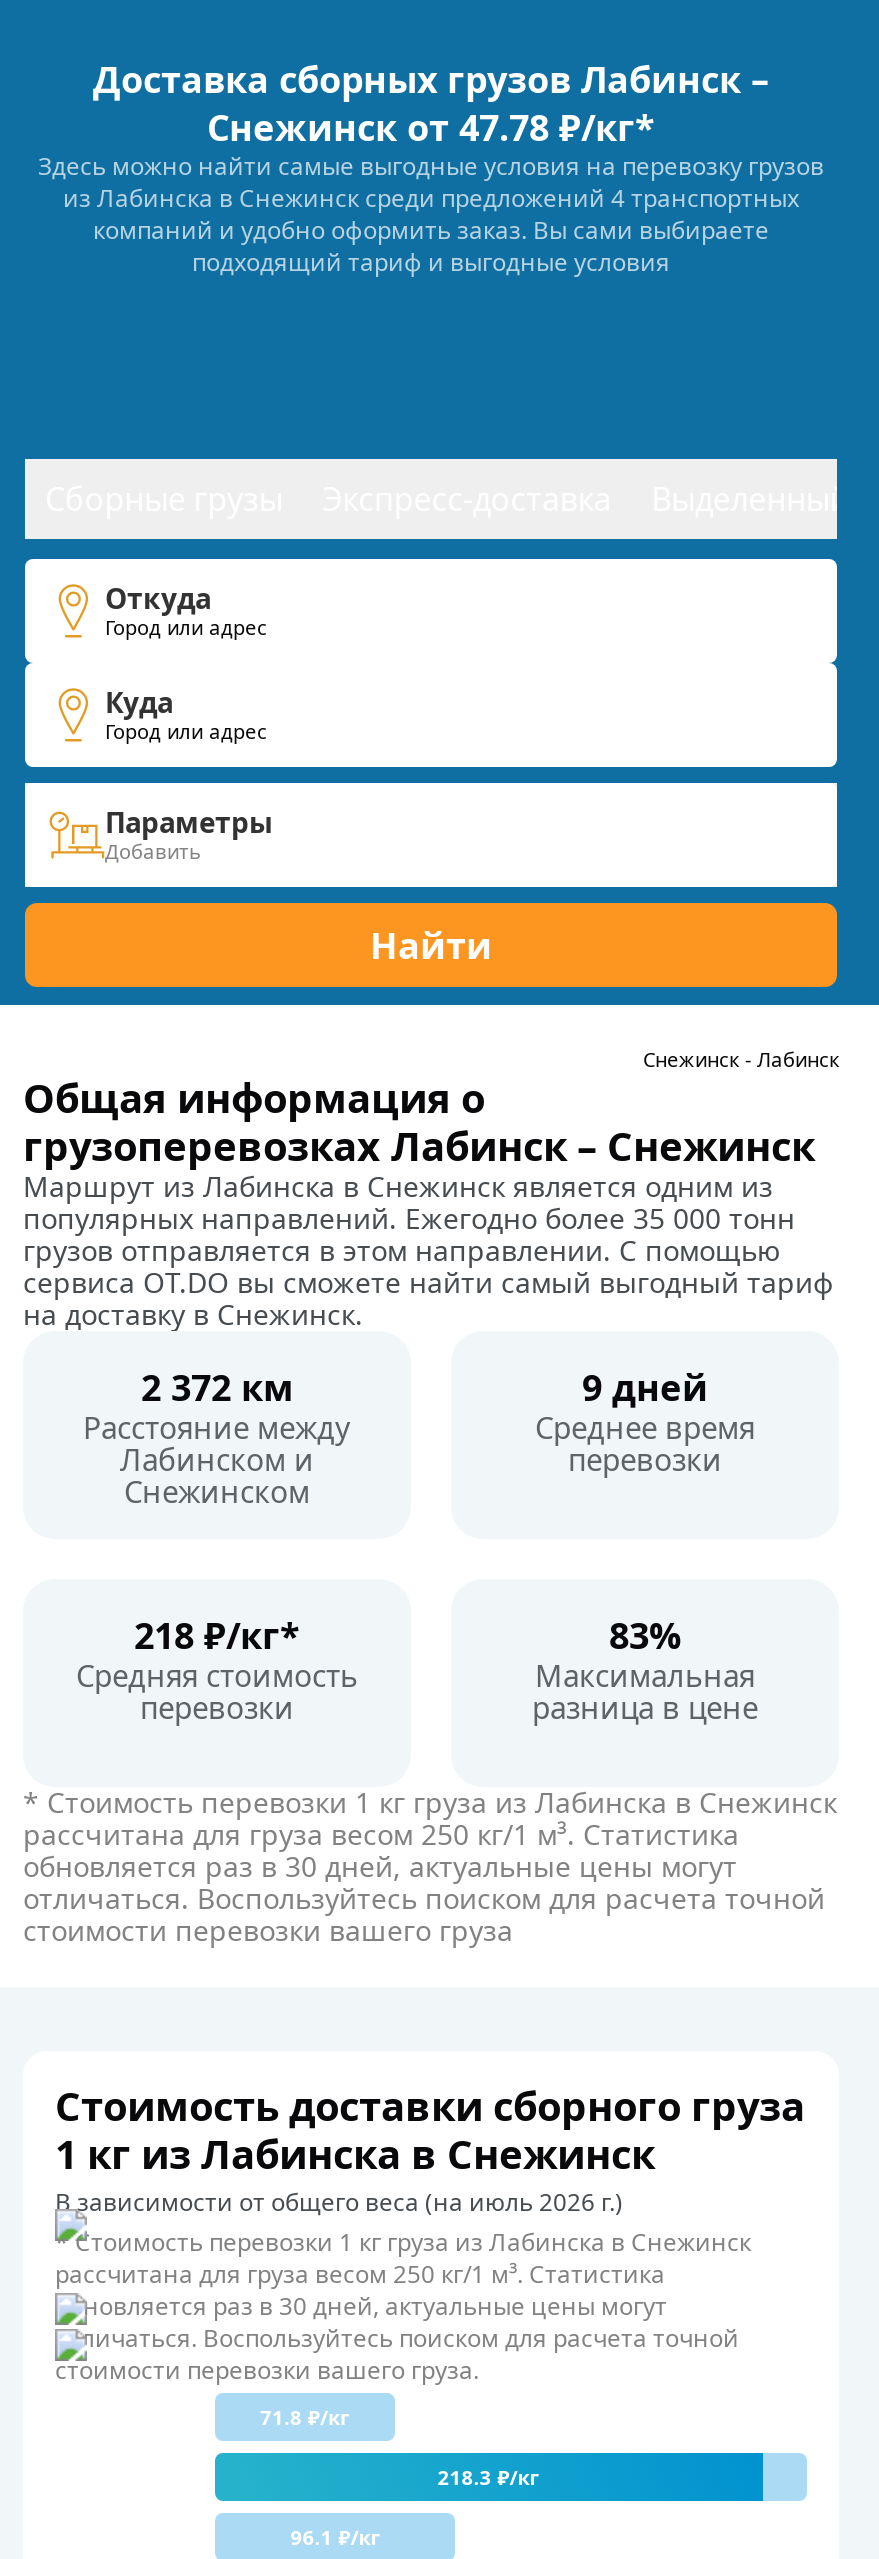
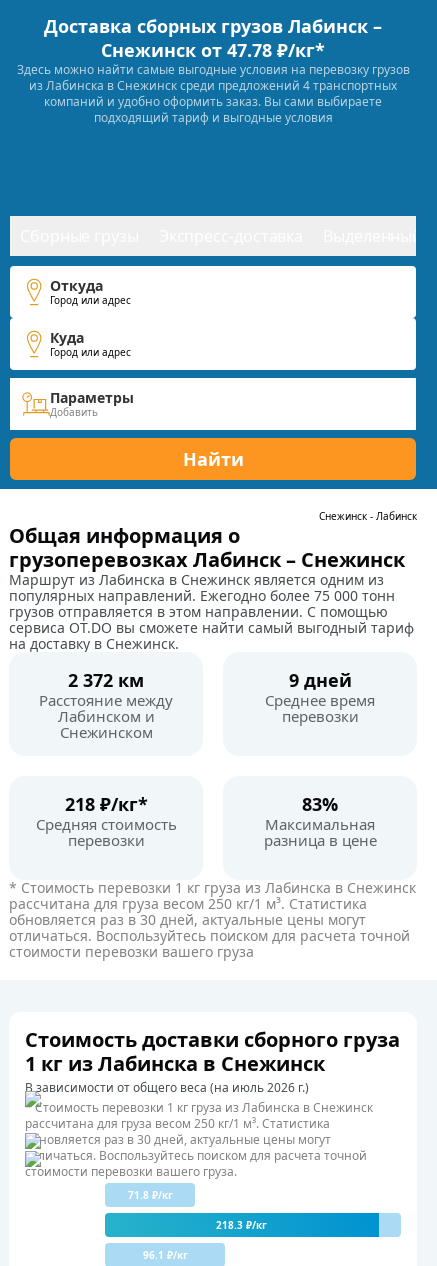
- популярных направлений. Ежегодно более 35 000 тонн
+ популярных направлений. Ежегодно более 75 000 тонн
